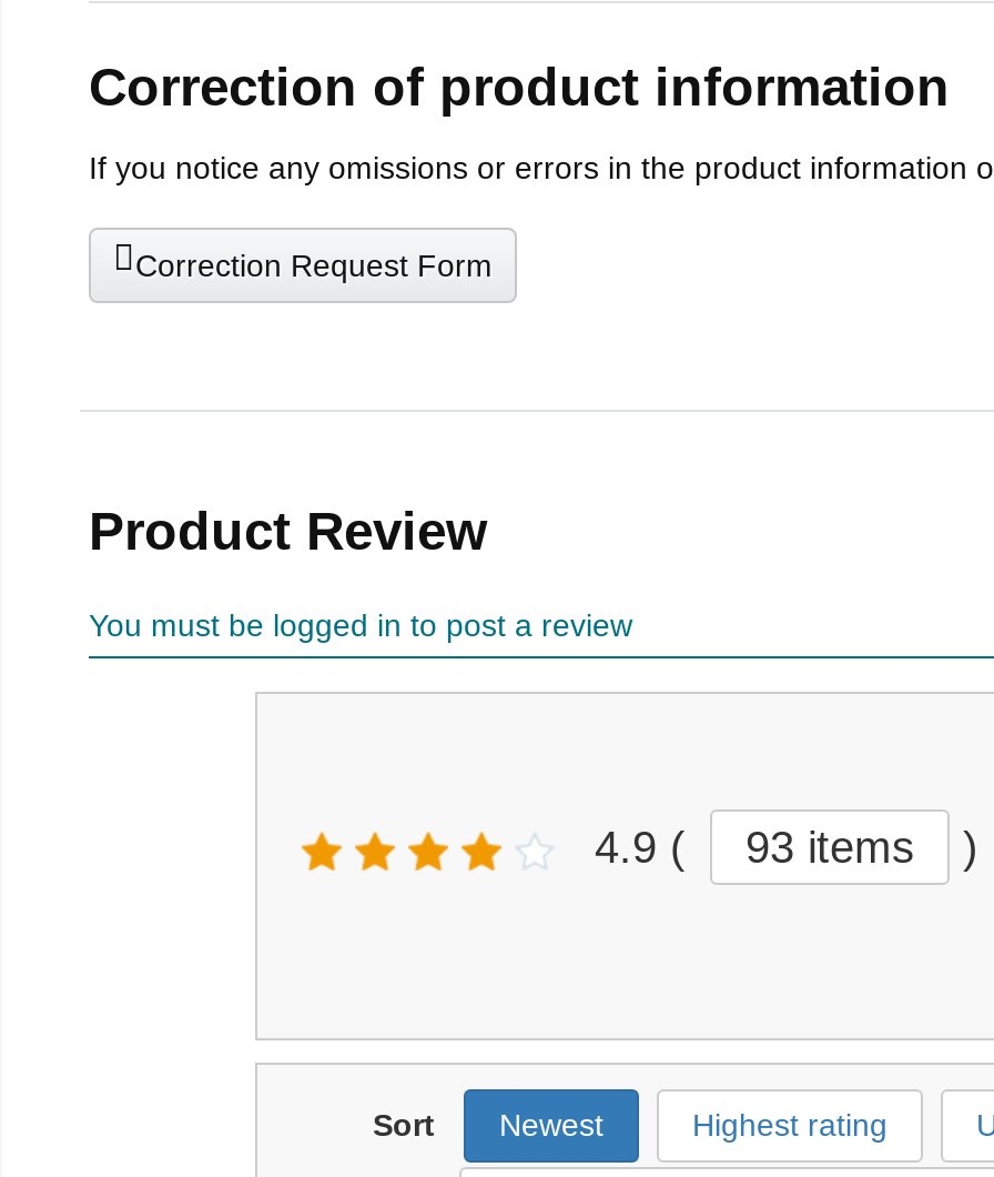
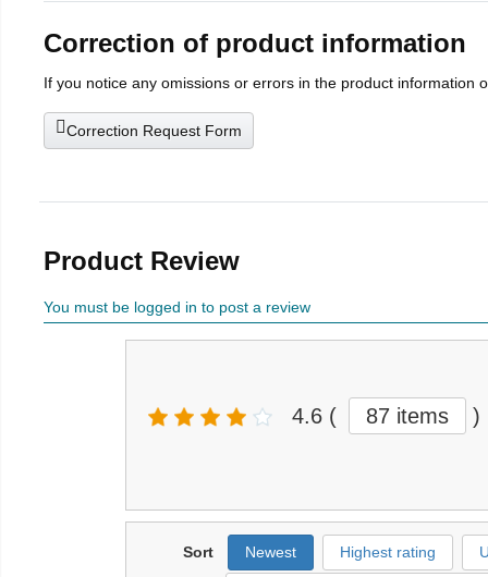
- 4.9 (
+ 4.6 (

- 93 items
+ 87 items
